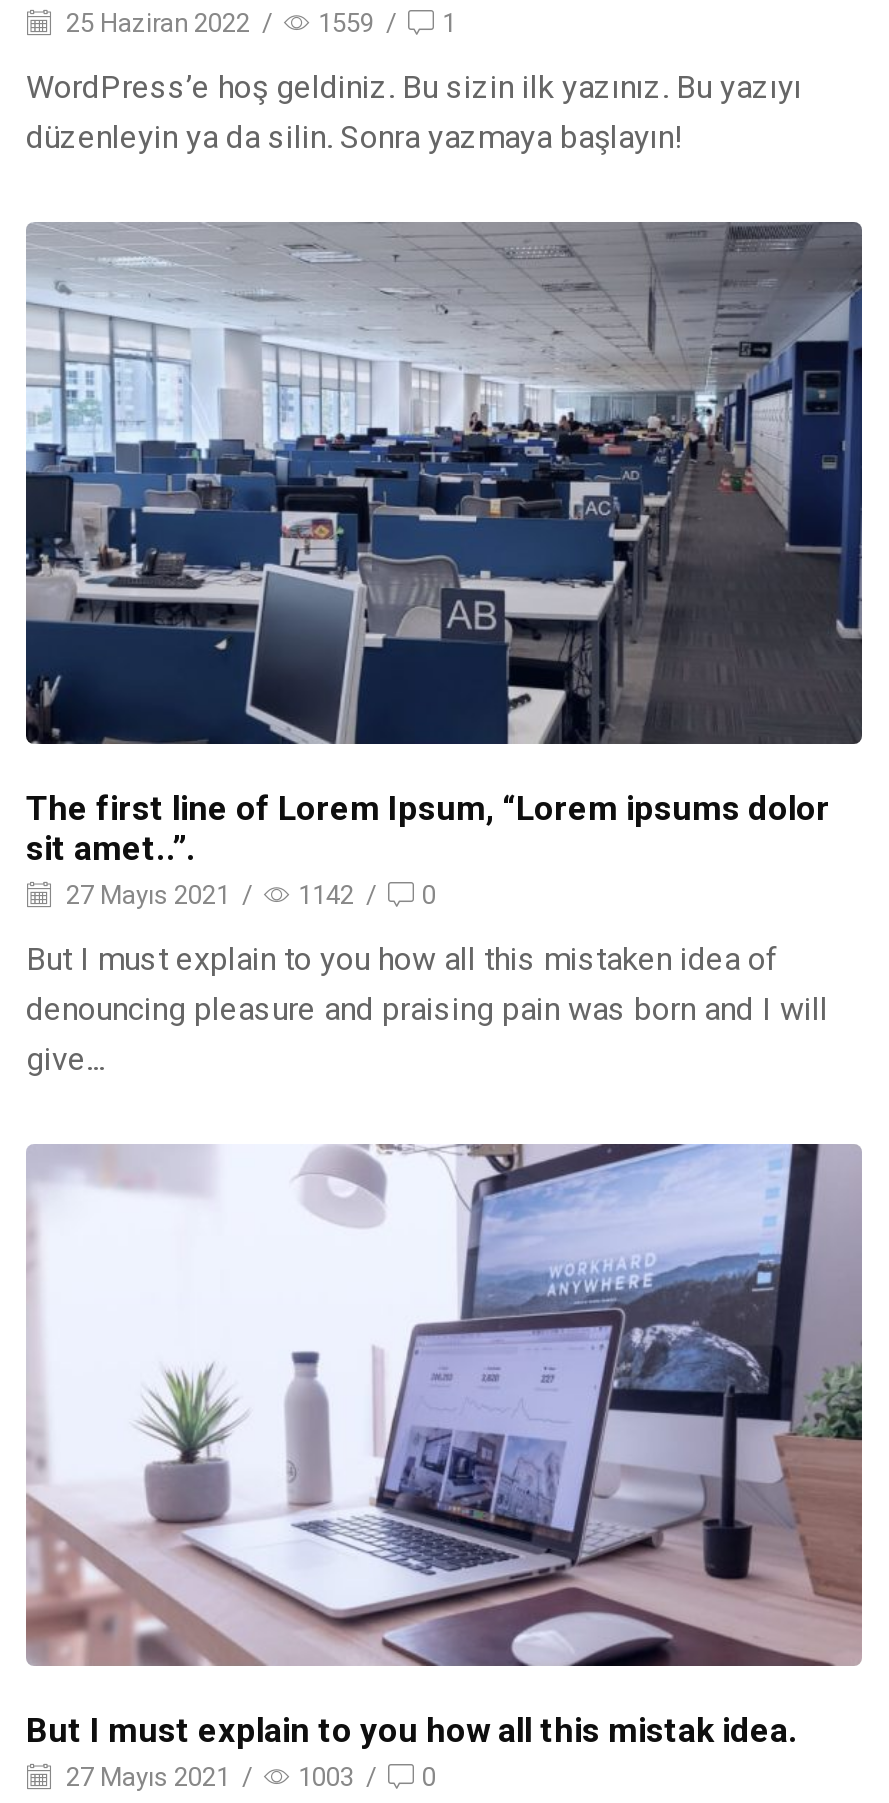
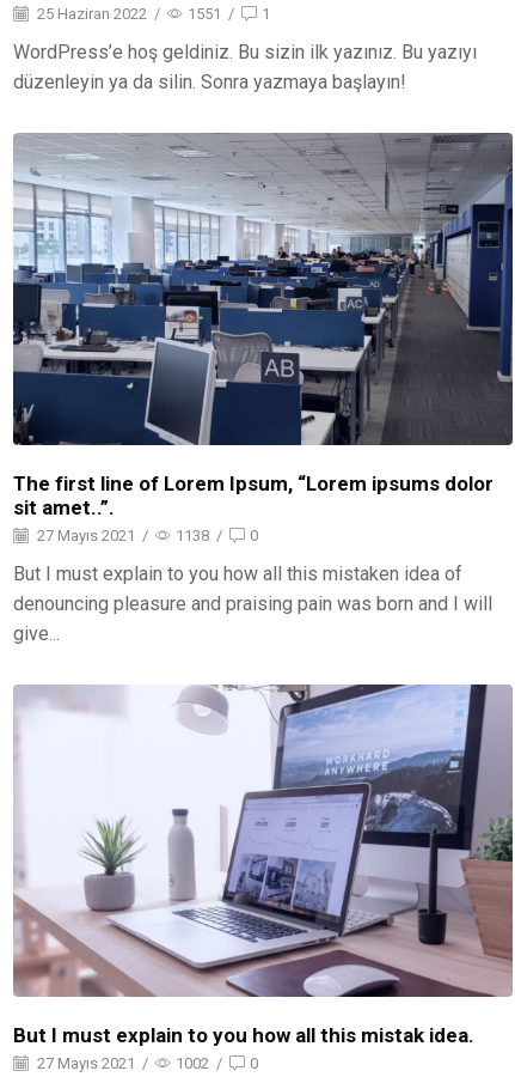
- 25 Haziran 2022 / 1559 / 1
+ 25 Haziran 2022 / 1551 / 1

- 27 Mayıs 2021 / 1142 / 0
+ 27 Mayıs 2021 / 1138 / 0

- 27 Mayıs 2021 / 1003 / 0
+ 27 Mayıs 2021 / 1002 / 0
